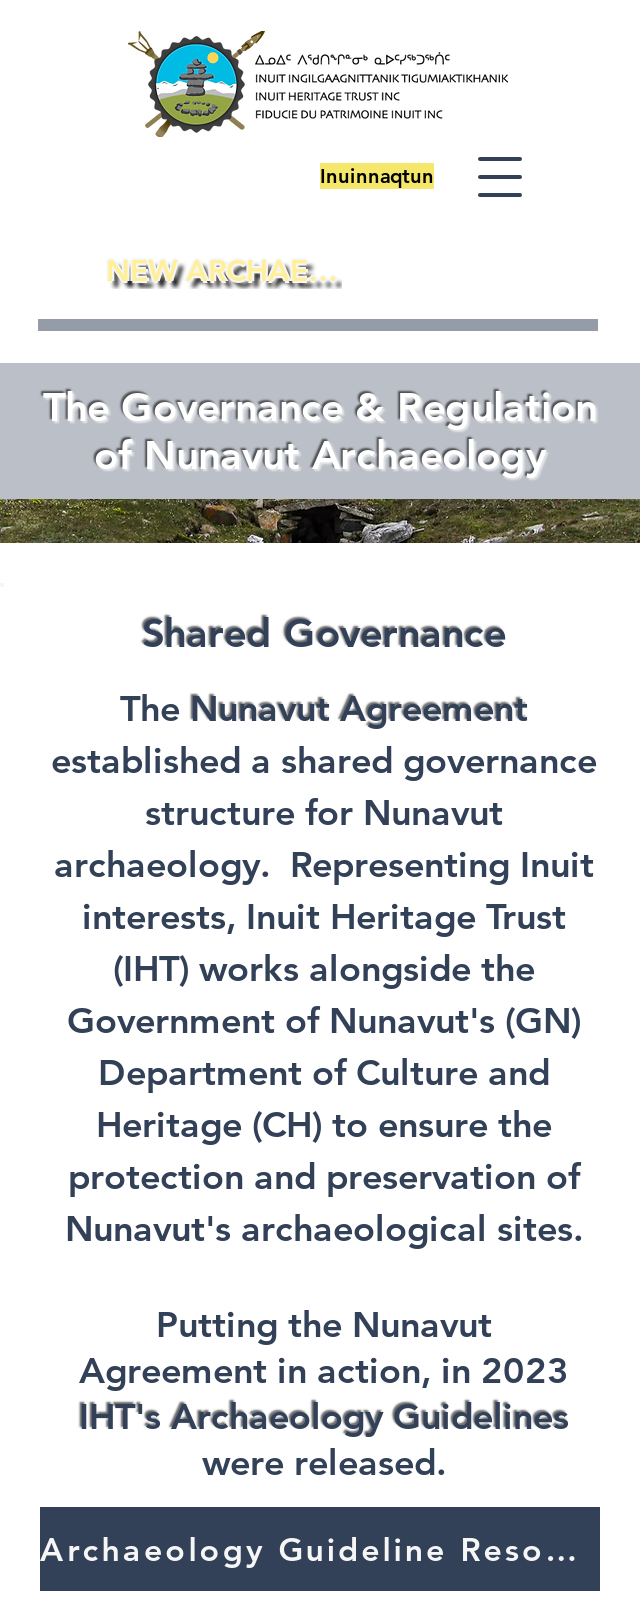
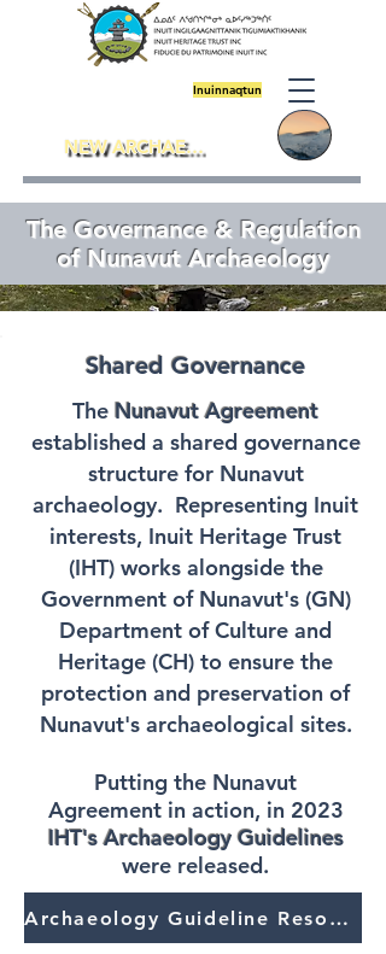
+ [image]
